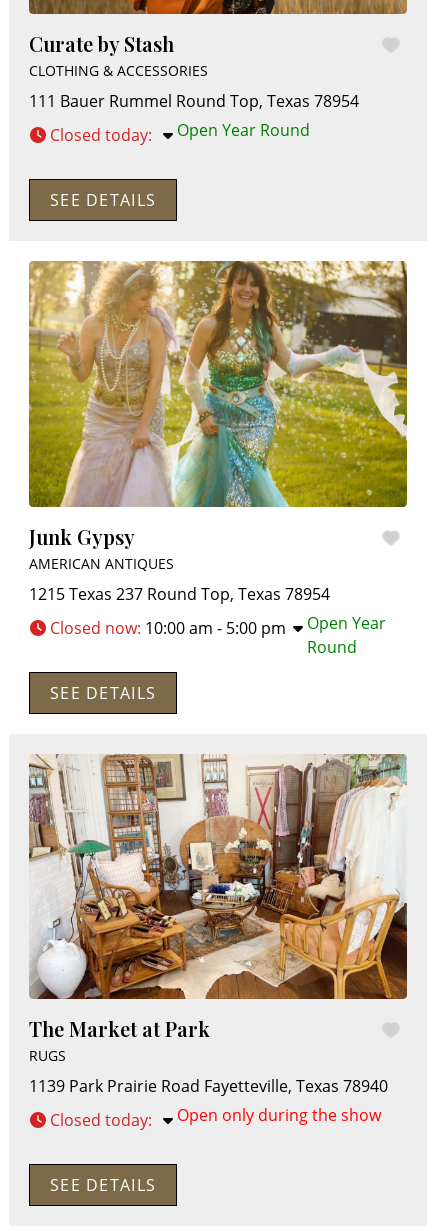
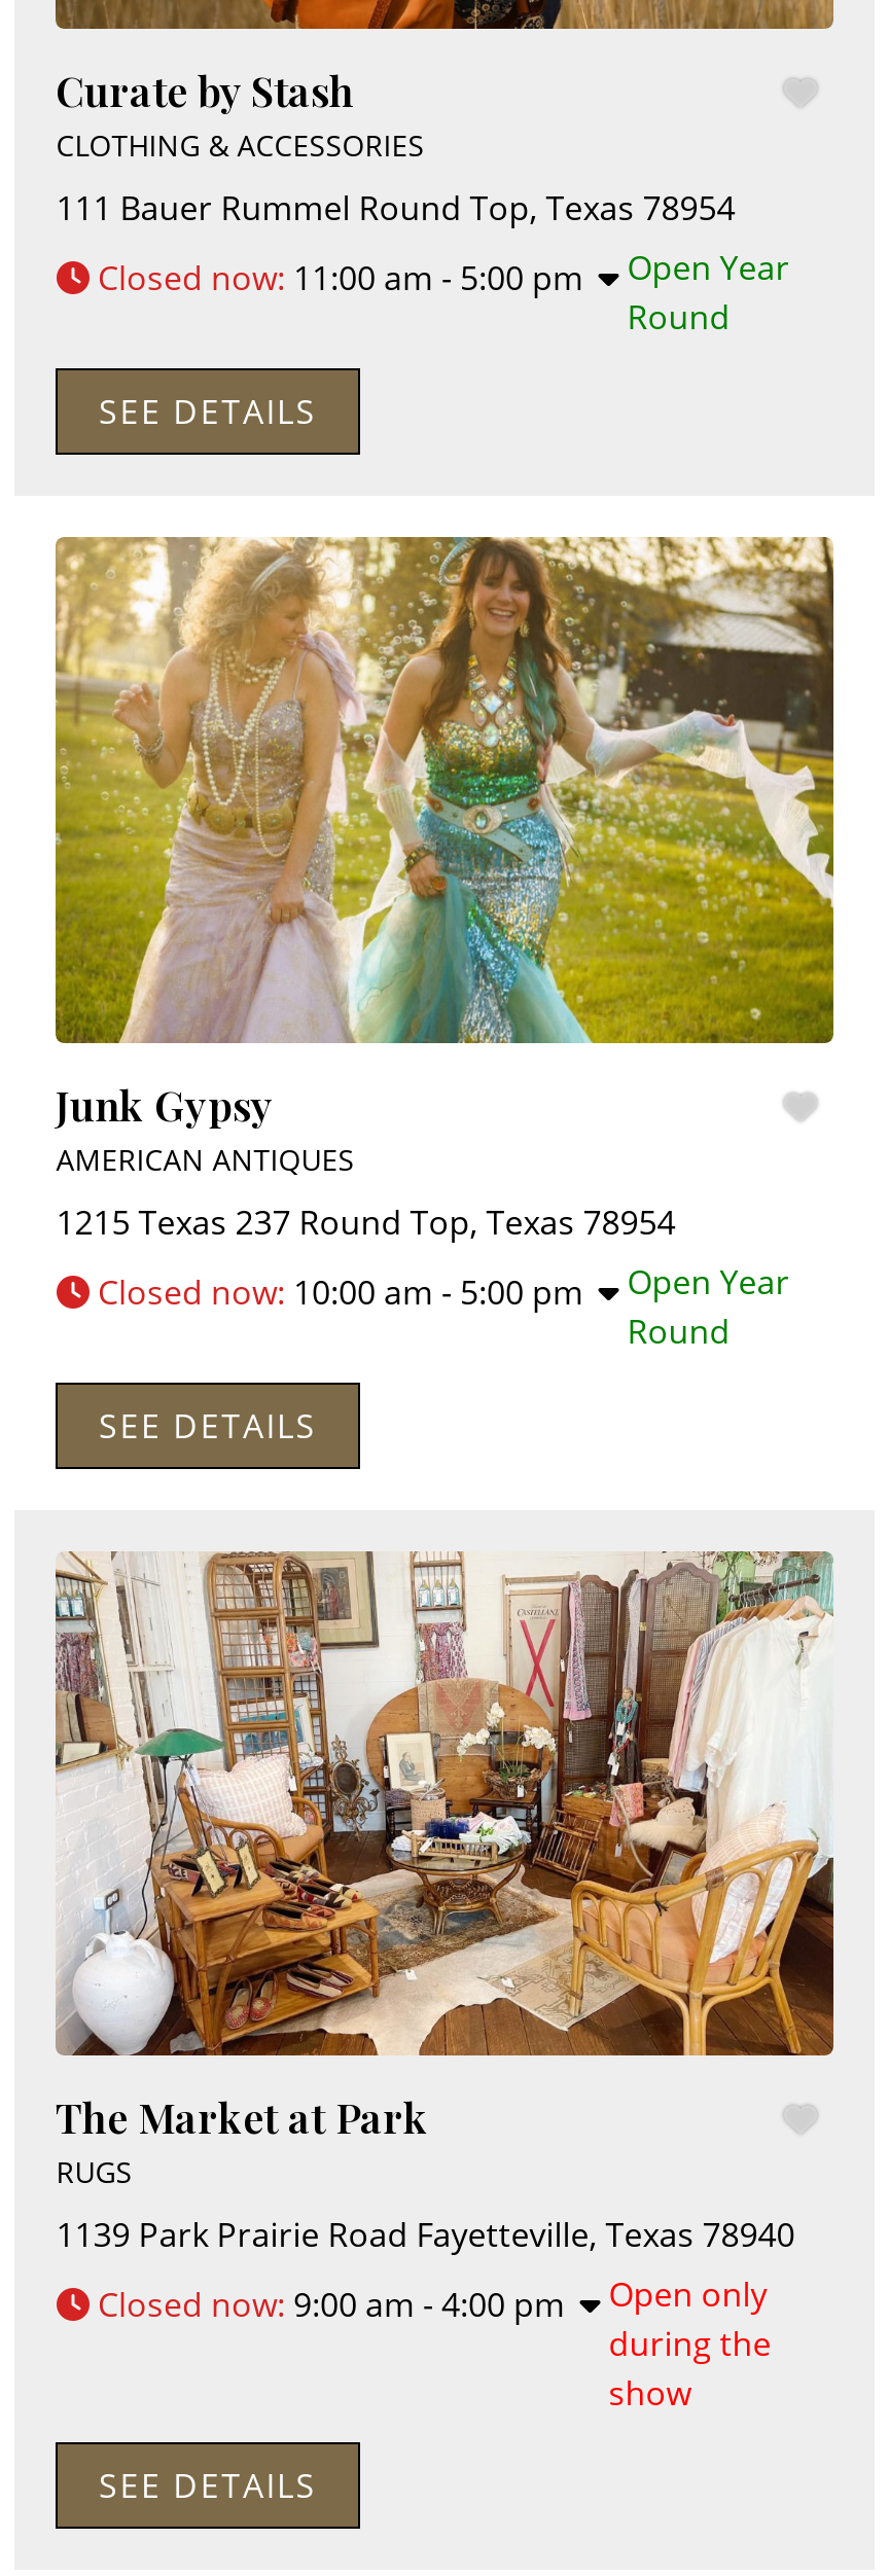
- Closed today:
- Open Year Round
+ Closed now: 11:00 am - 5:00 pm
+ Open Year
+ Round

- Closed today:
- Open only during the show
+ Closed now: 9:00 am - 4:00 pm
+ Open only
+ during the
+ show
